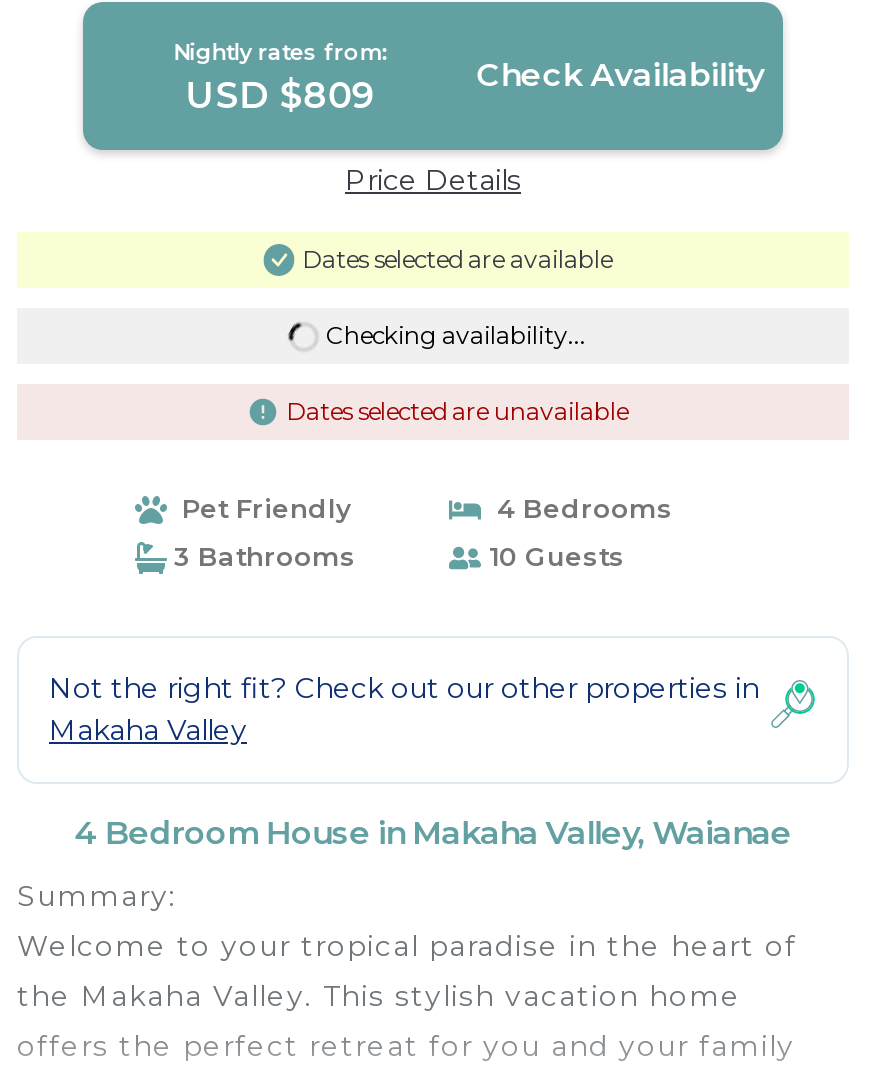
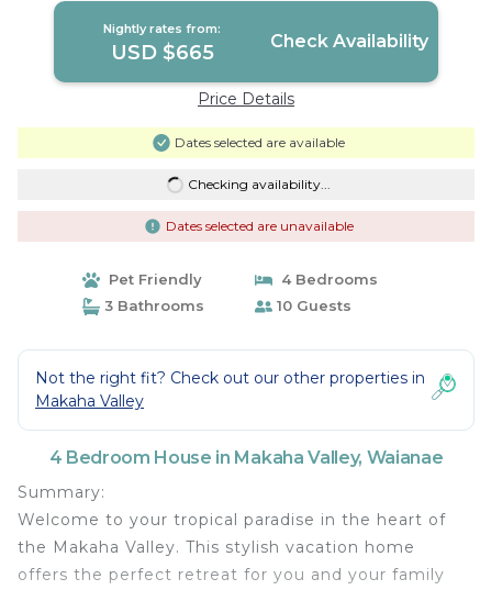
- USD $809
+ USD $665
